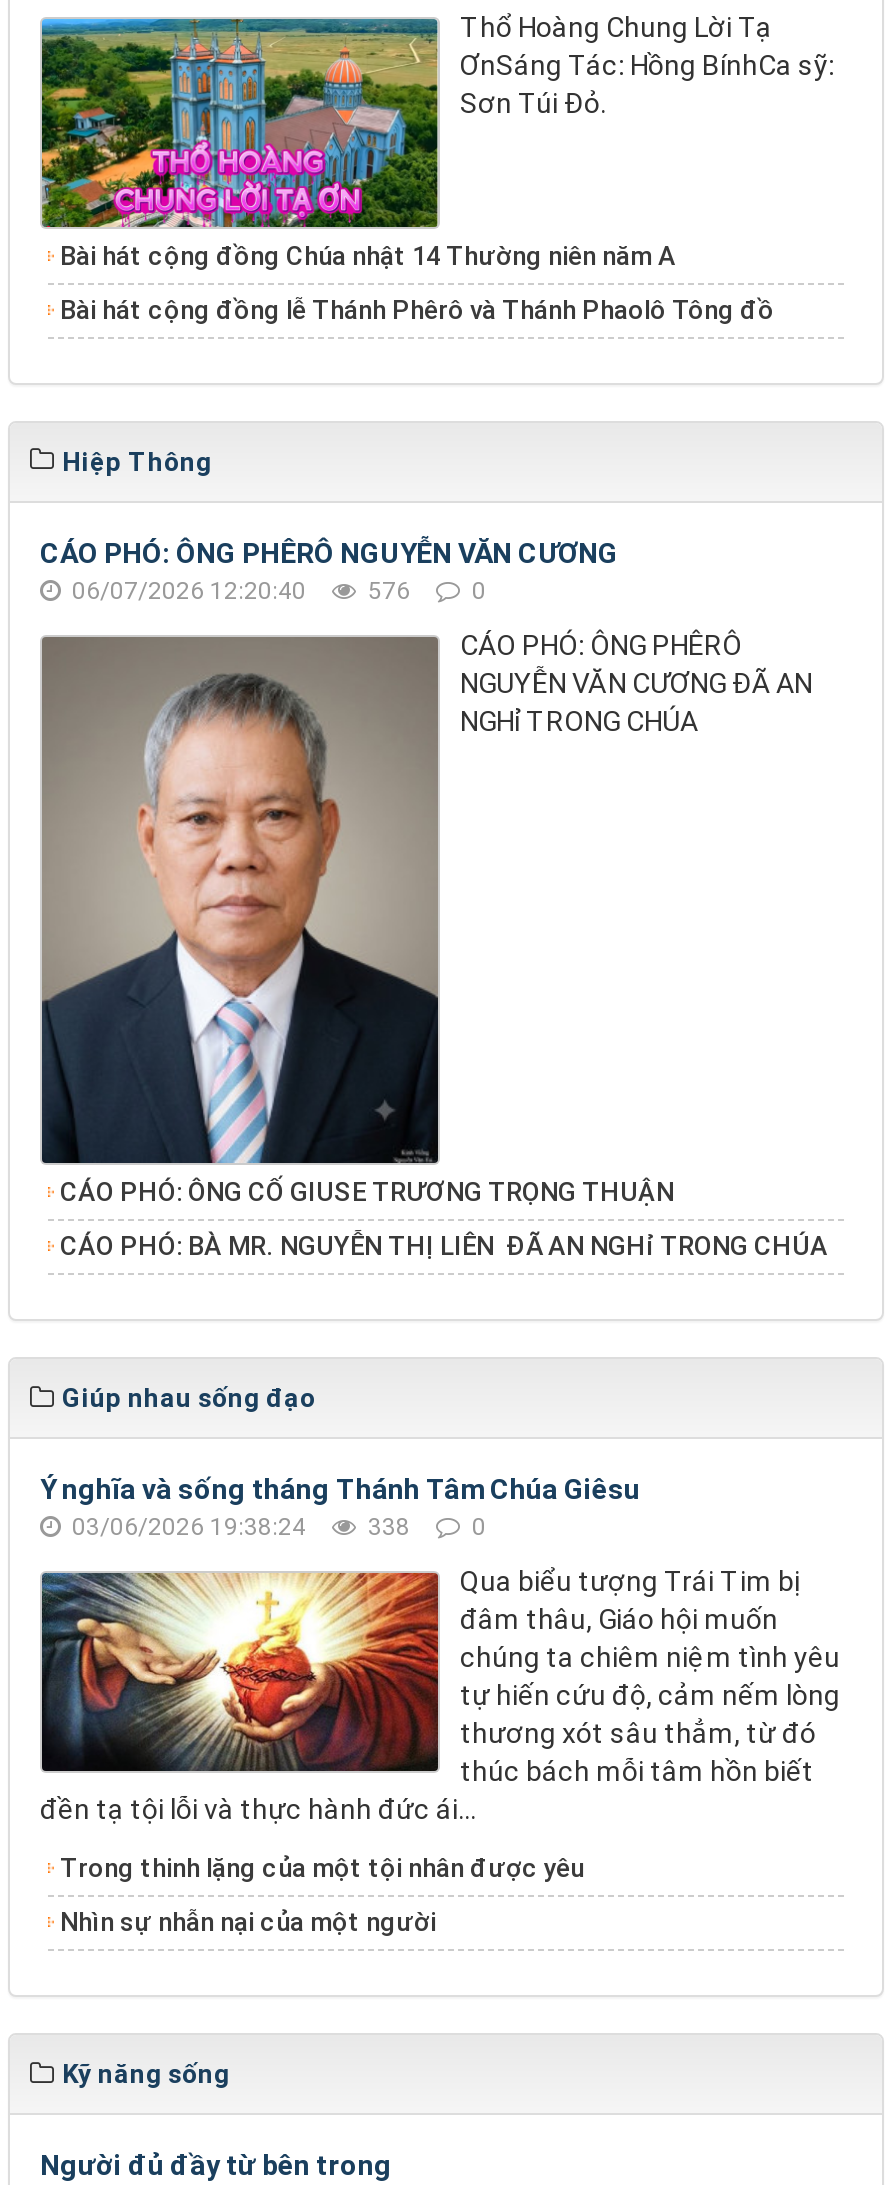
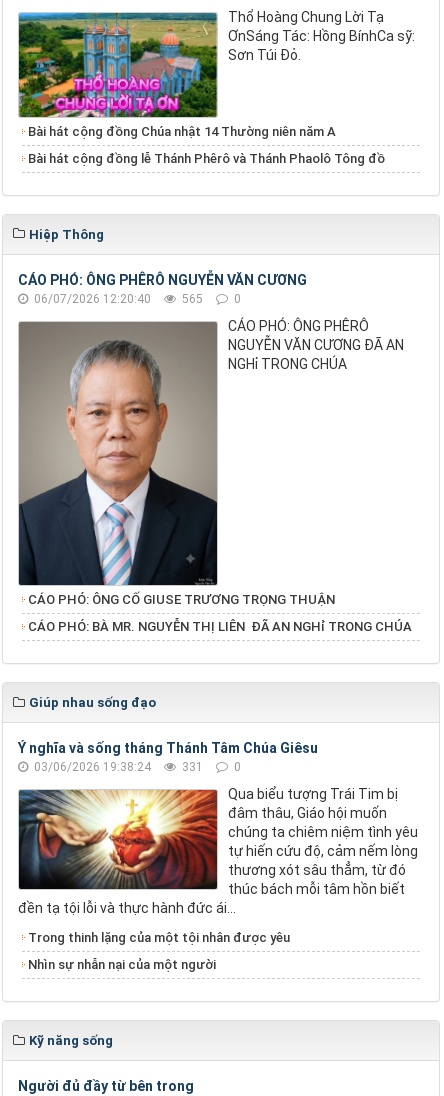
- 06/07/2026 12:20:40 576 0
+ 06/07/2026 12:20:40 565 0

- 03/06/2026 19:38:24 338 0
+ 03/06/2026 19:38:24 331 0
